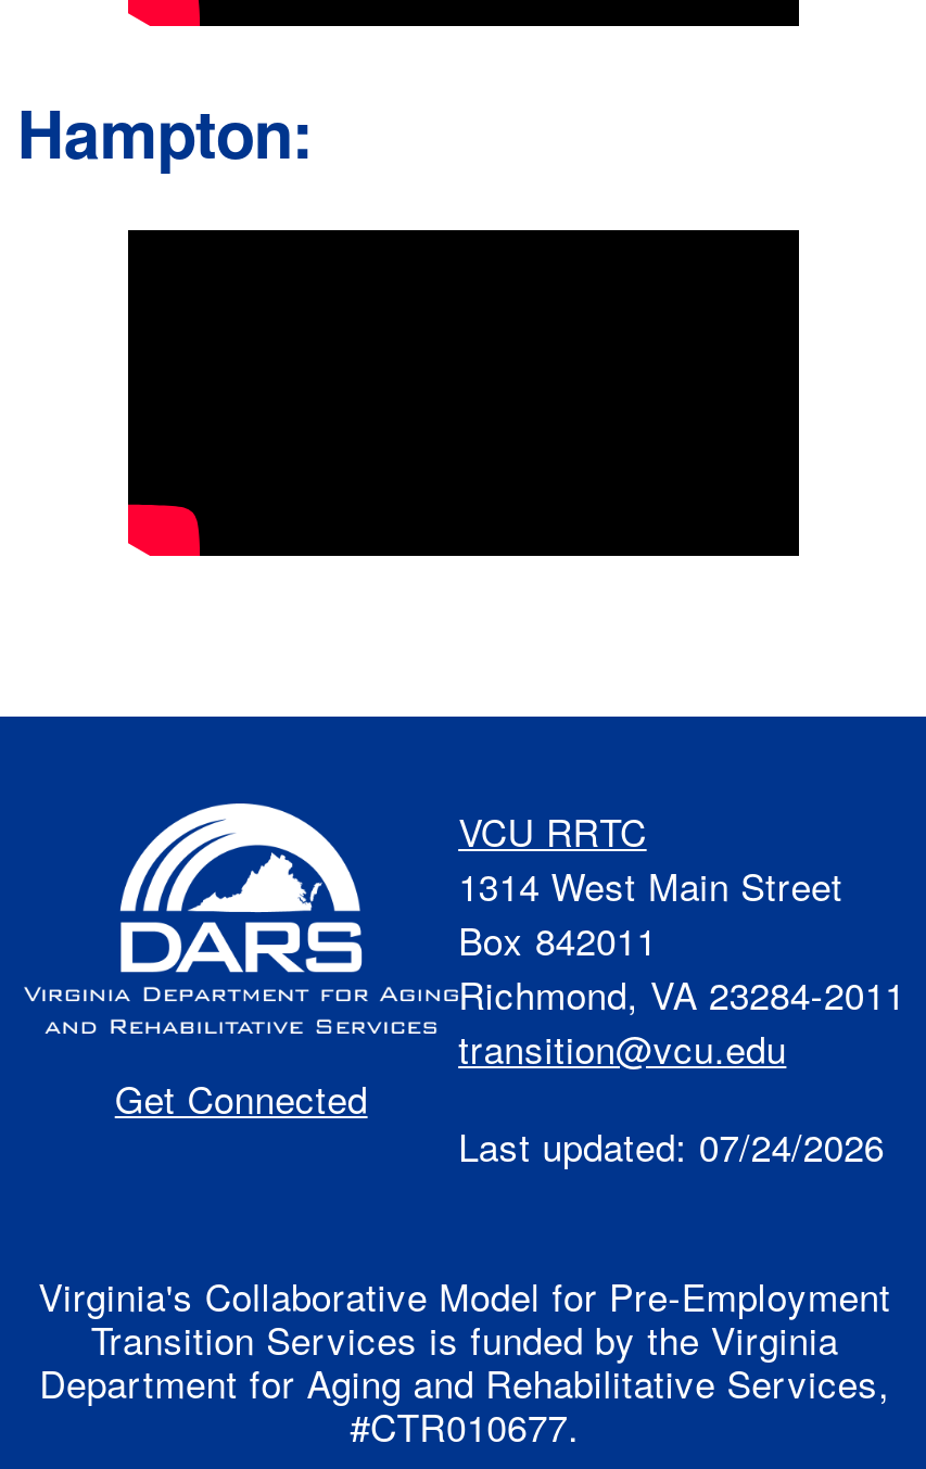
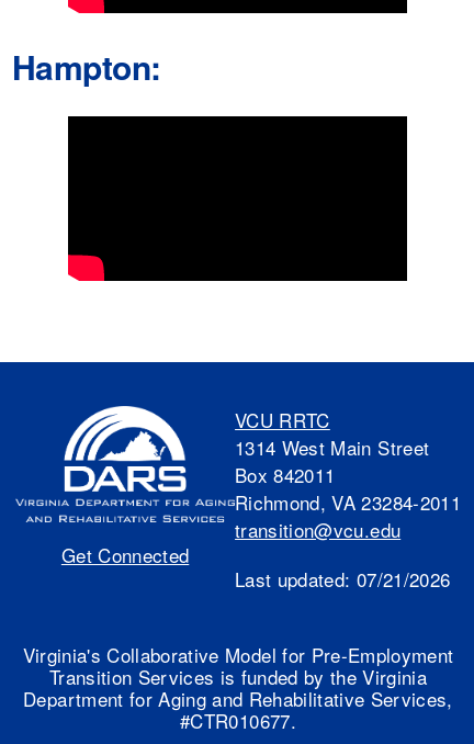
- Last updated: 07/24/2026
+ Last updated: 07/21/2026
